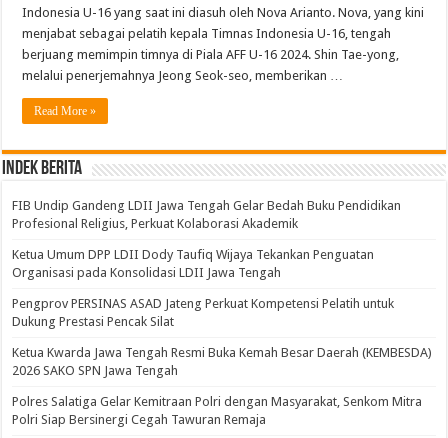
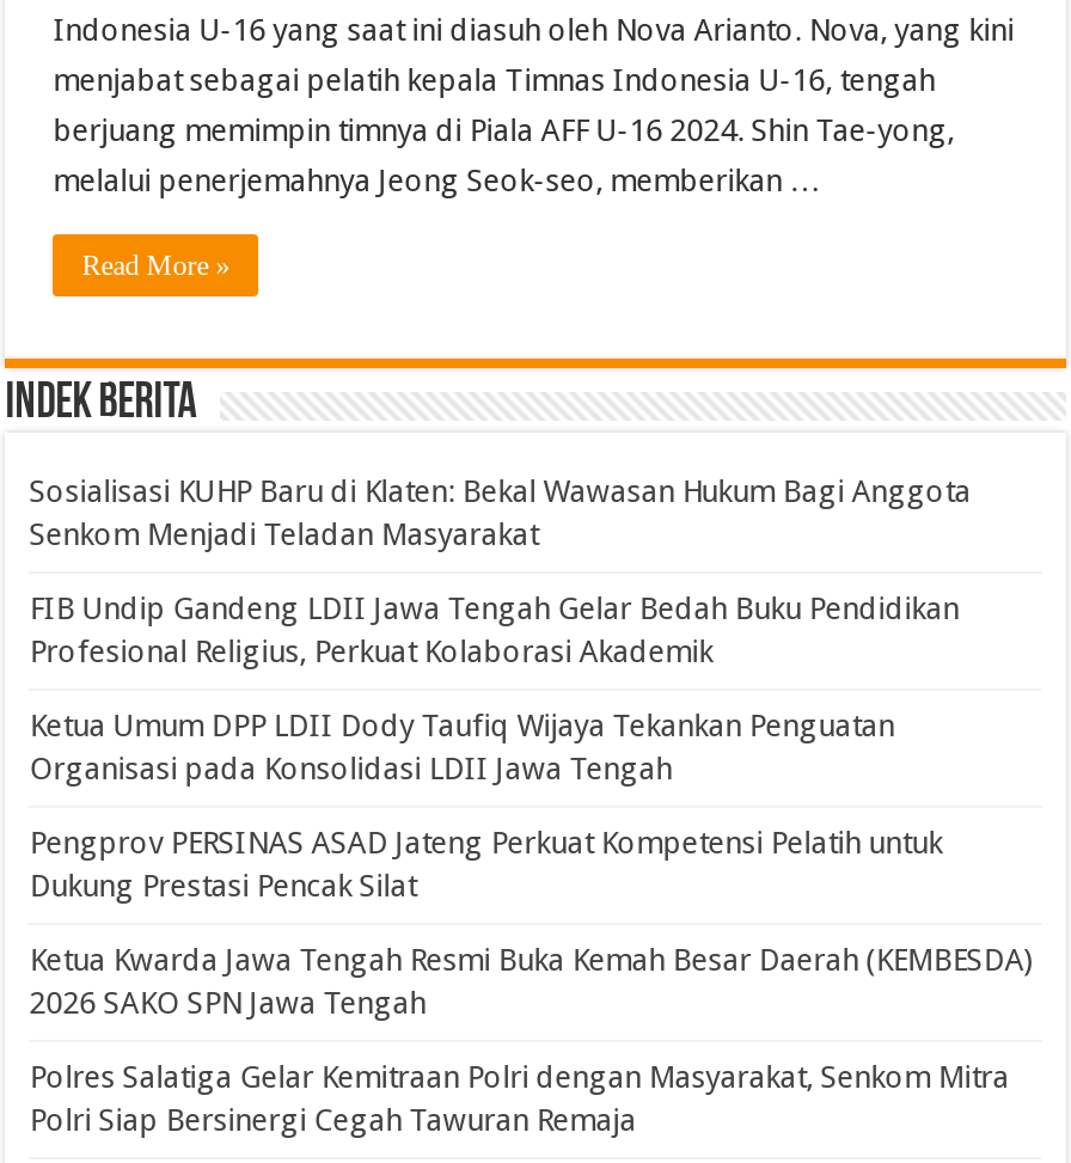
+ Sosialisasi KUHP Baru di Klaten: Bekal Wawasan Hukum Bagi Anggota
+ Senkom Menjadi Teladan Masyarakat
